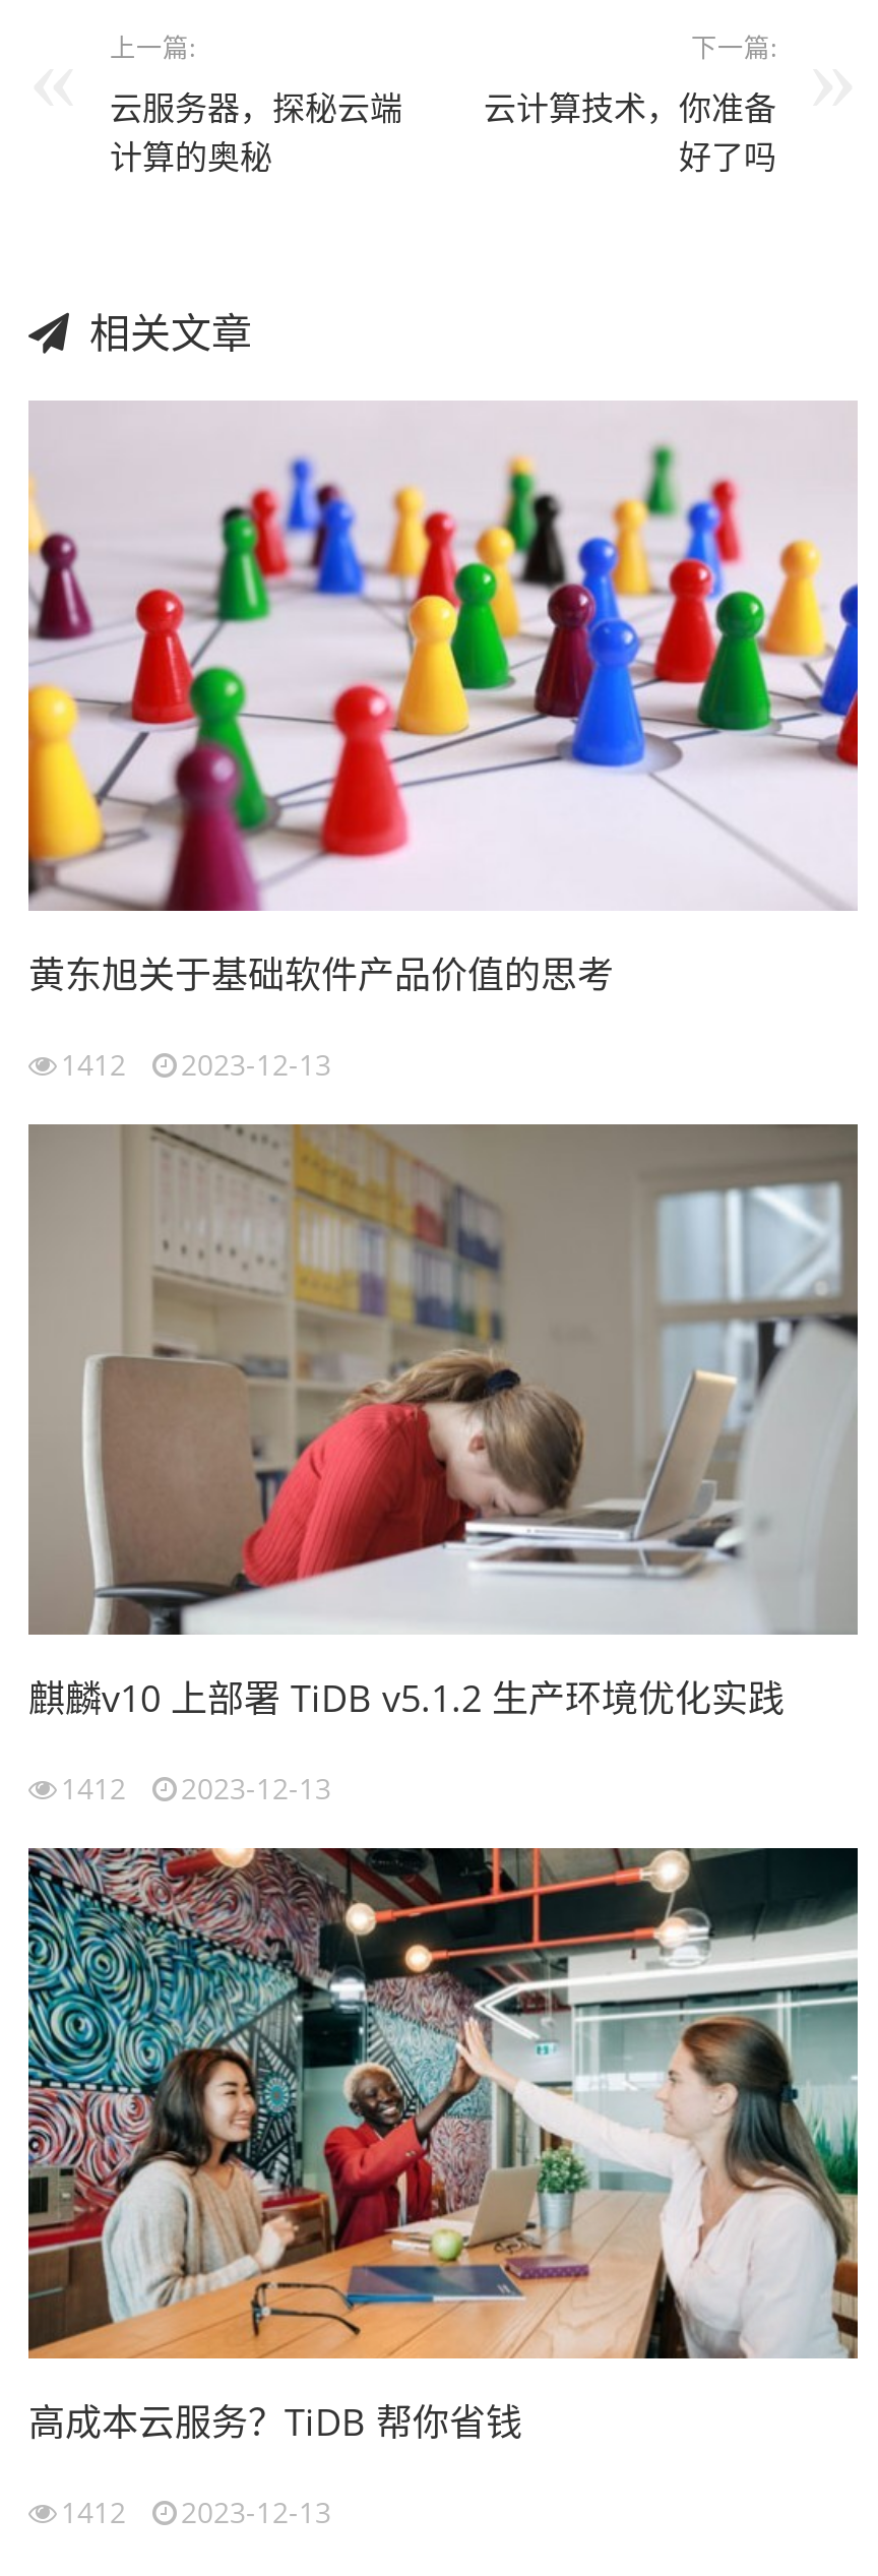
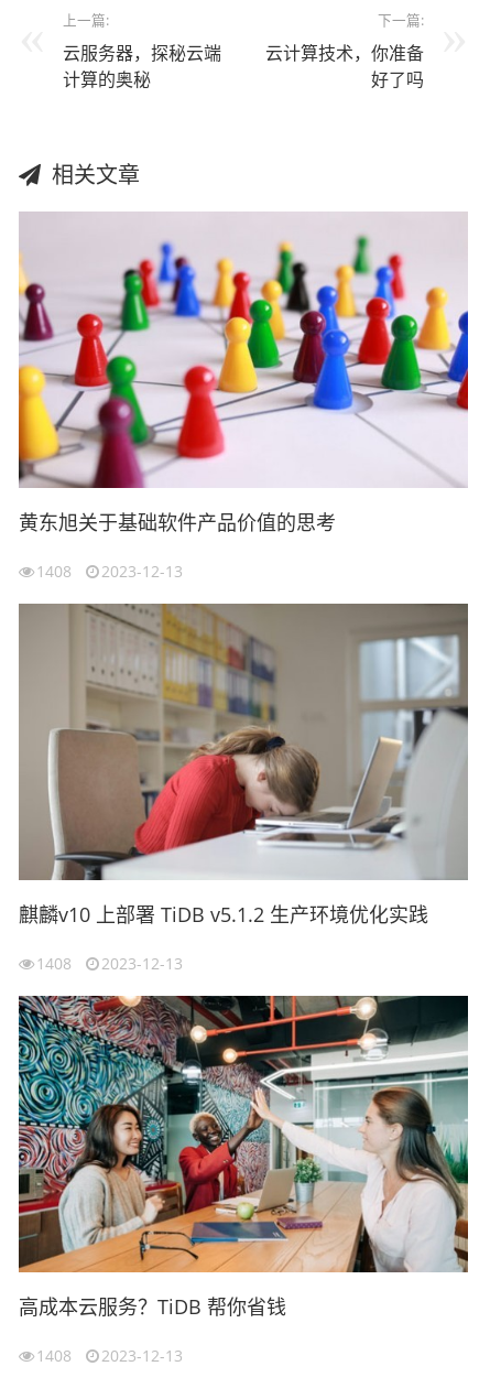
- 1412 2023-12-13
+ 1408 2023-12-13

- 1412 2023-12-13
+ 1408 2023-12-13

- 1412 2023-12-13
+ 1408 2023-12-13
